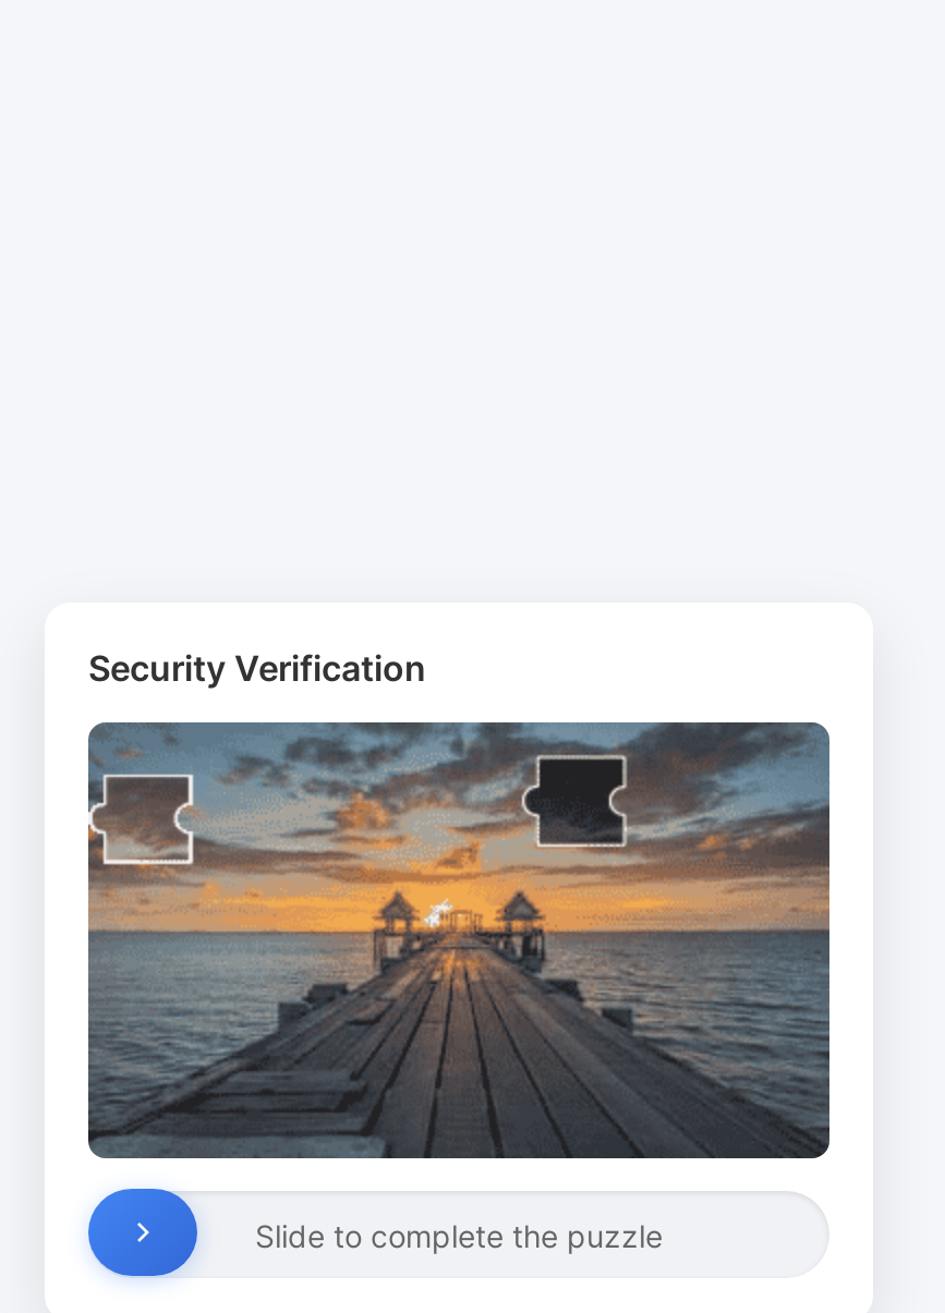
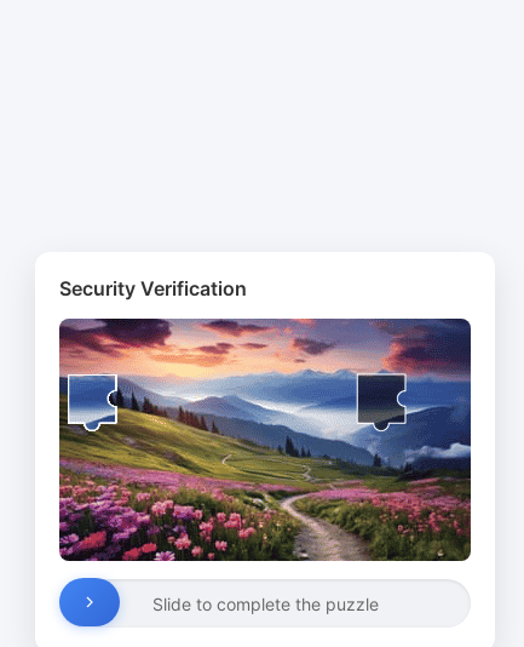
- [image]
+ [image]
